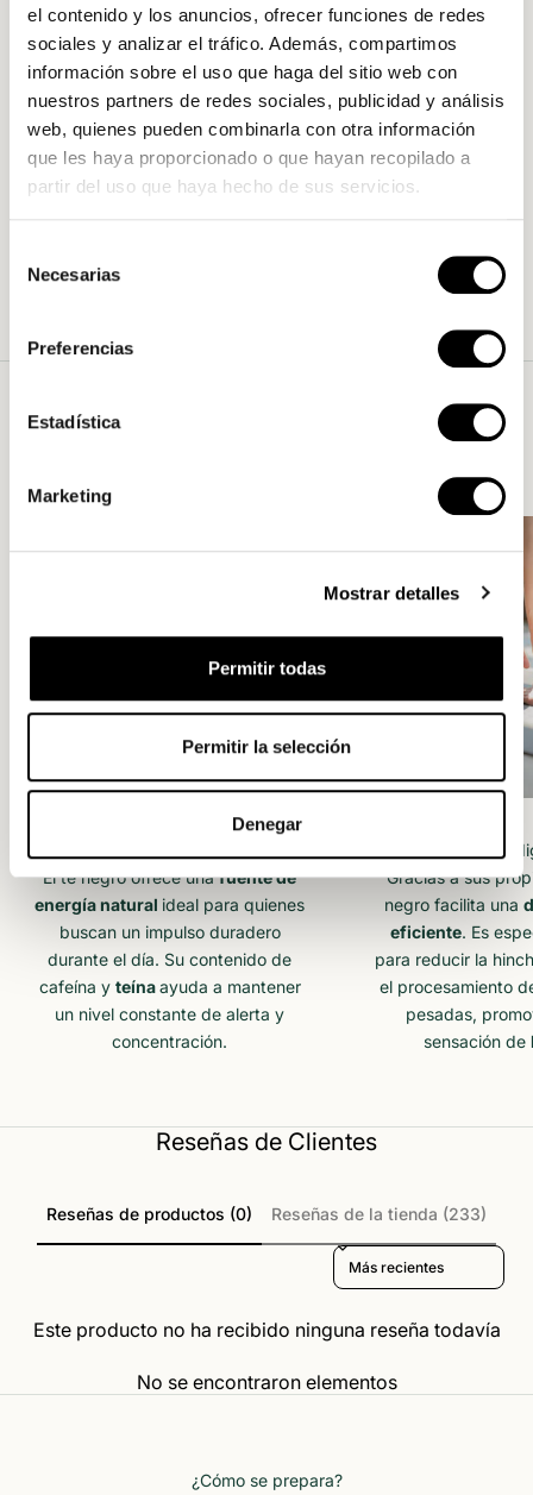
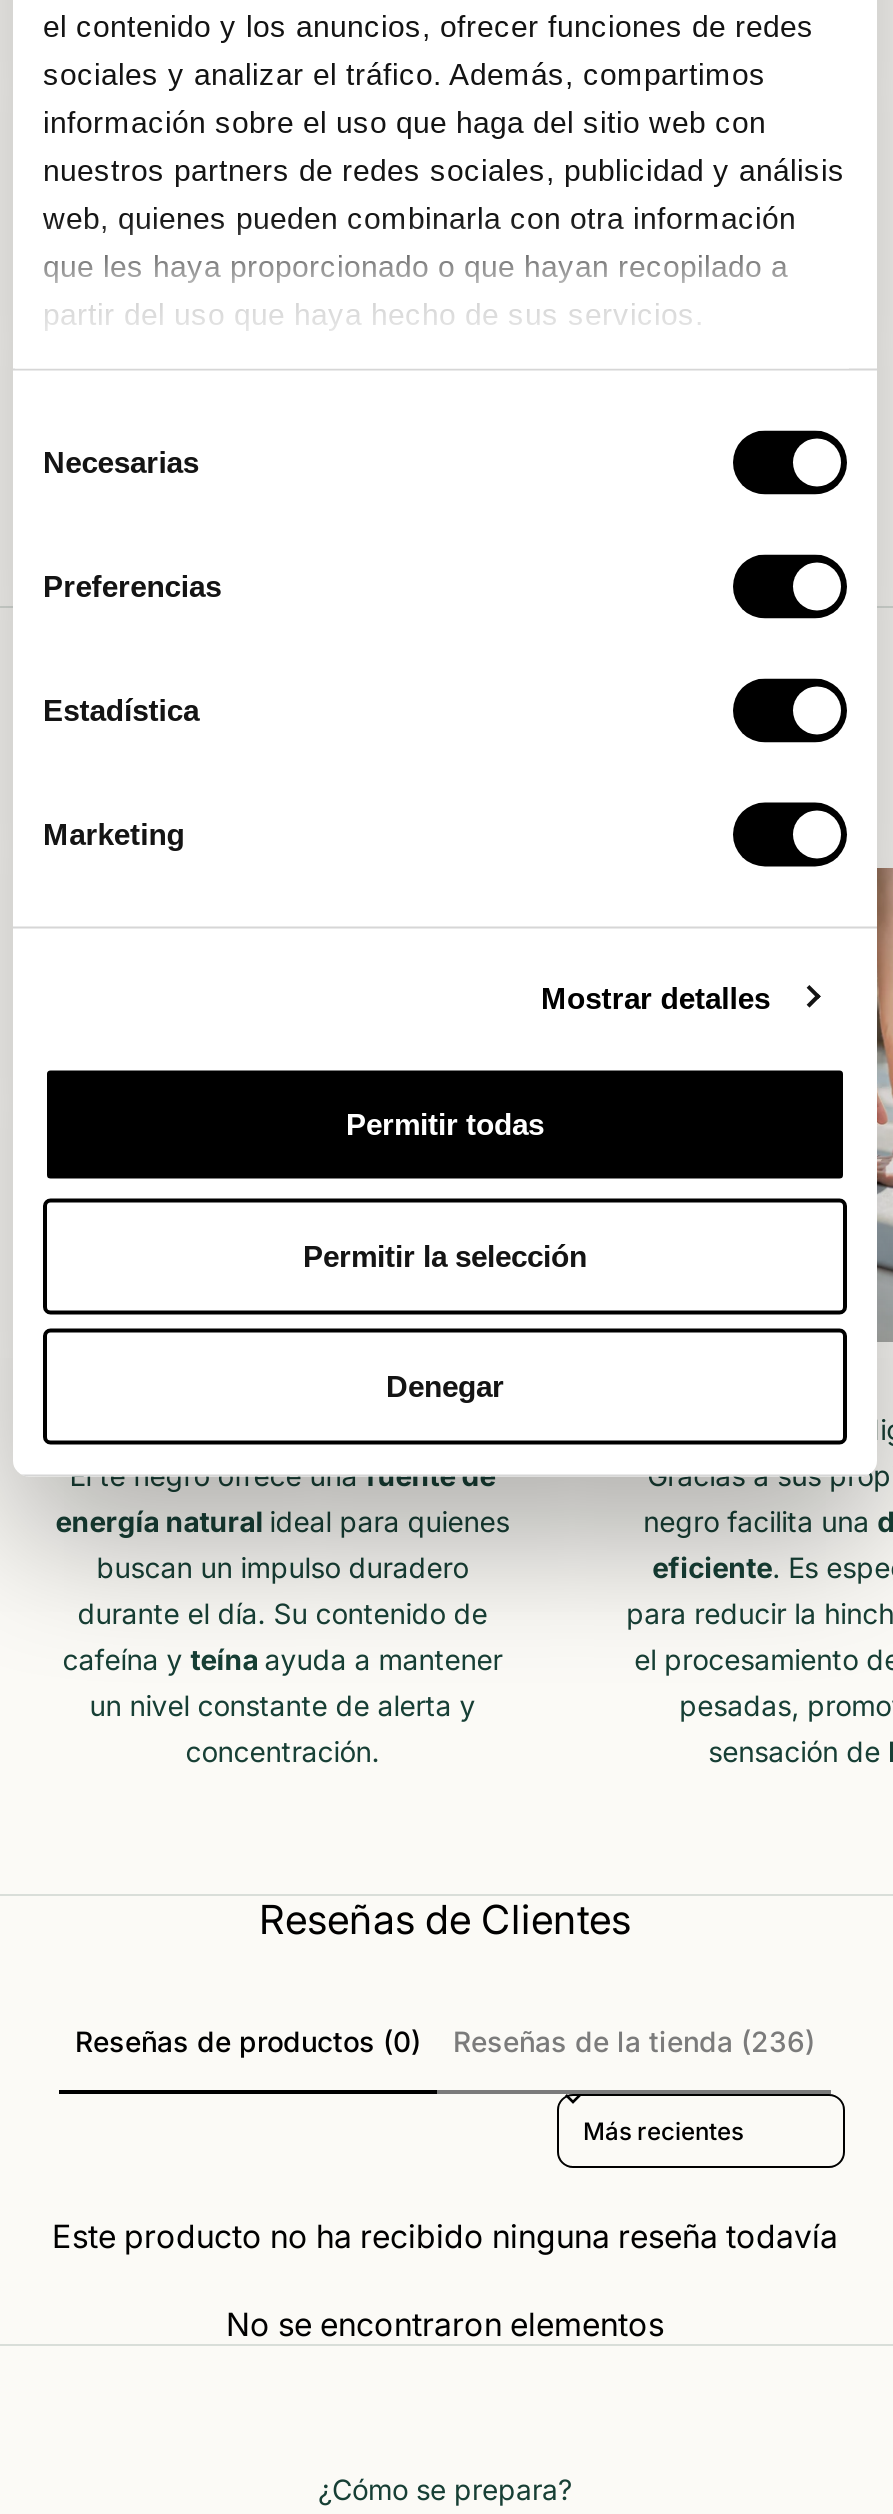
- Reseñas de la tienda (233)
+ Reseñas de la tienda (236)
